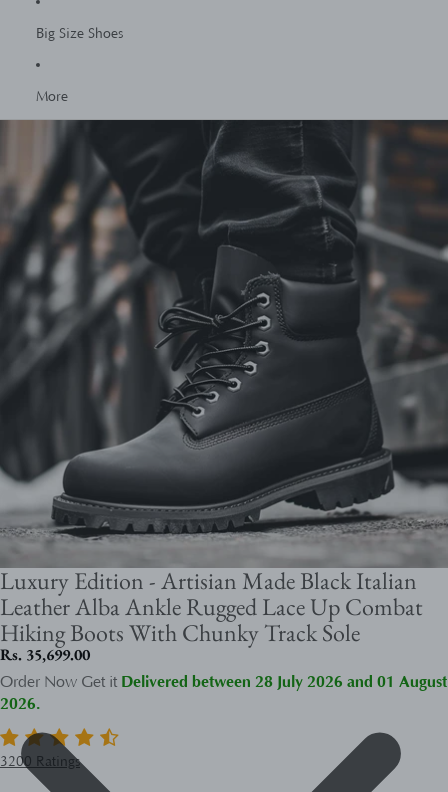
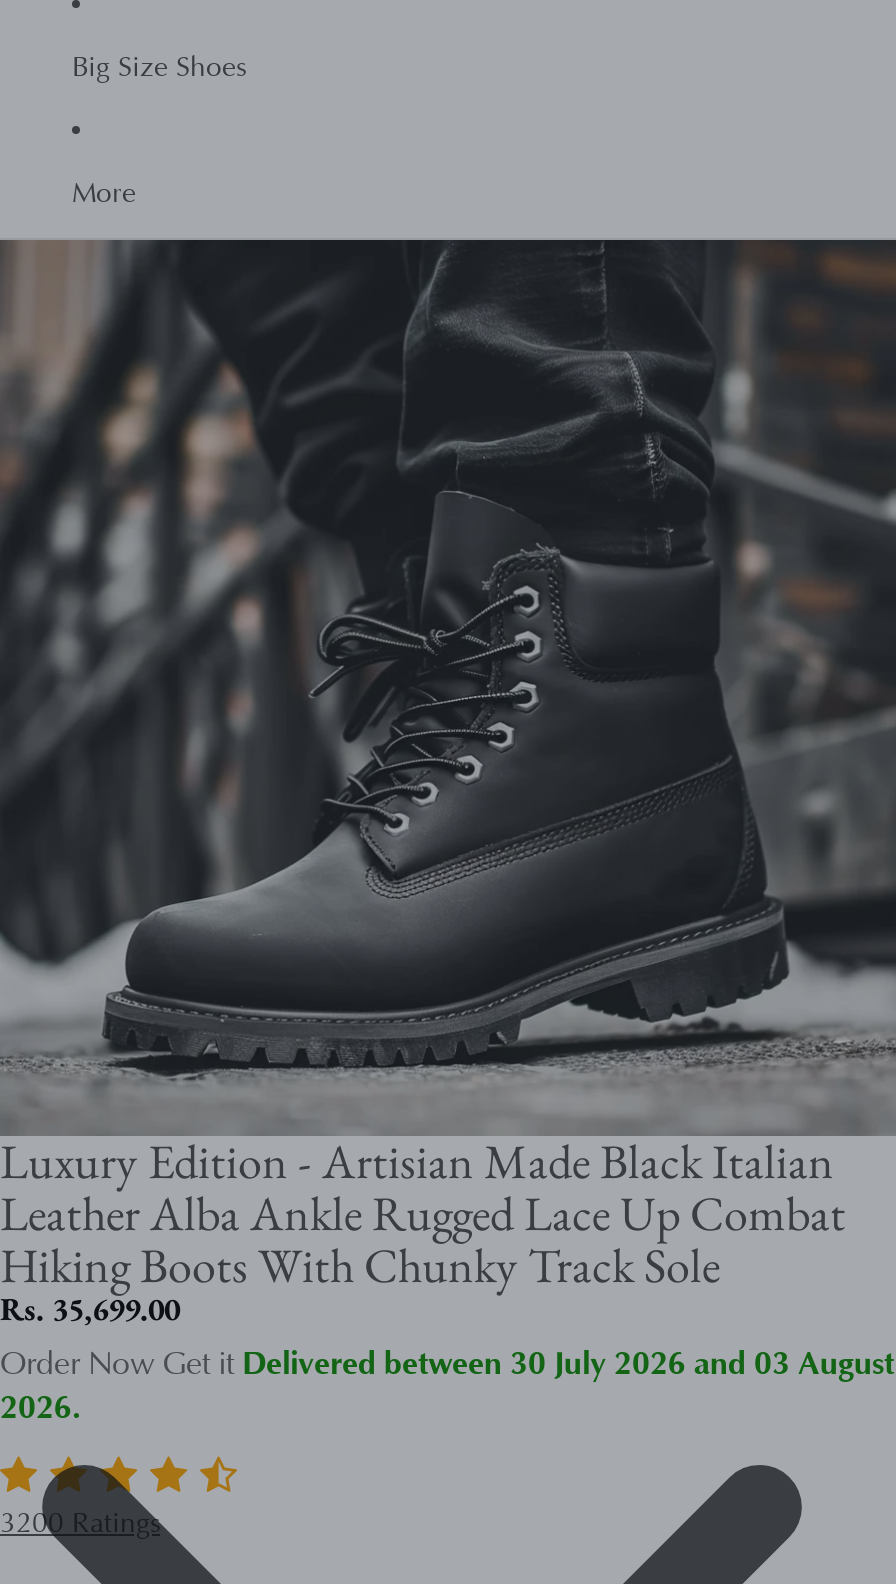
- Order Now Get it Delivered between 28 July 2026 and 01 August
+ Order Now Get it Delivered between 30 July 2026 and 03 August
